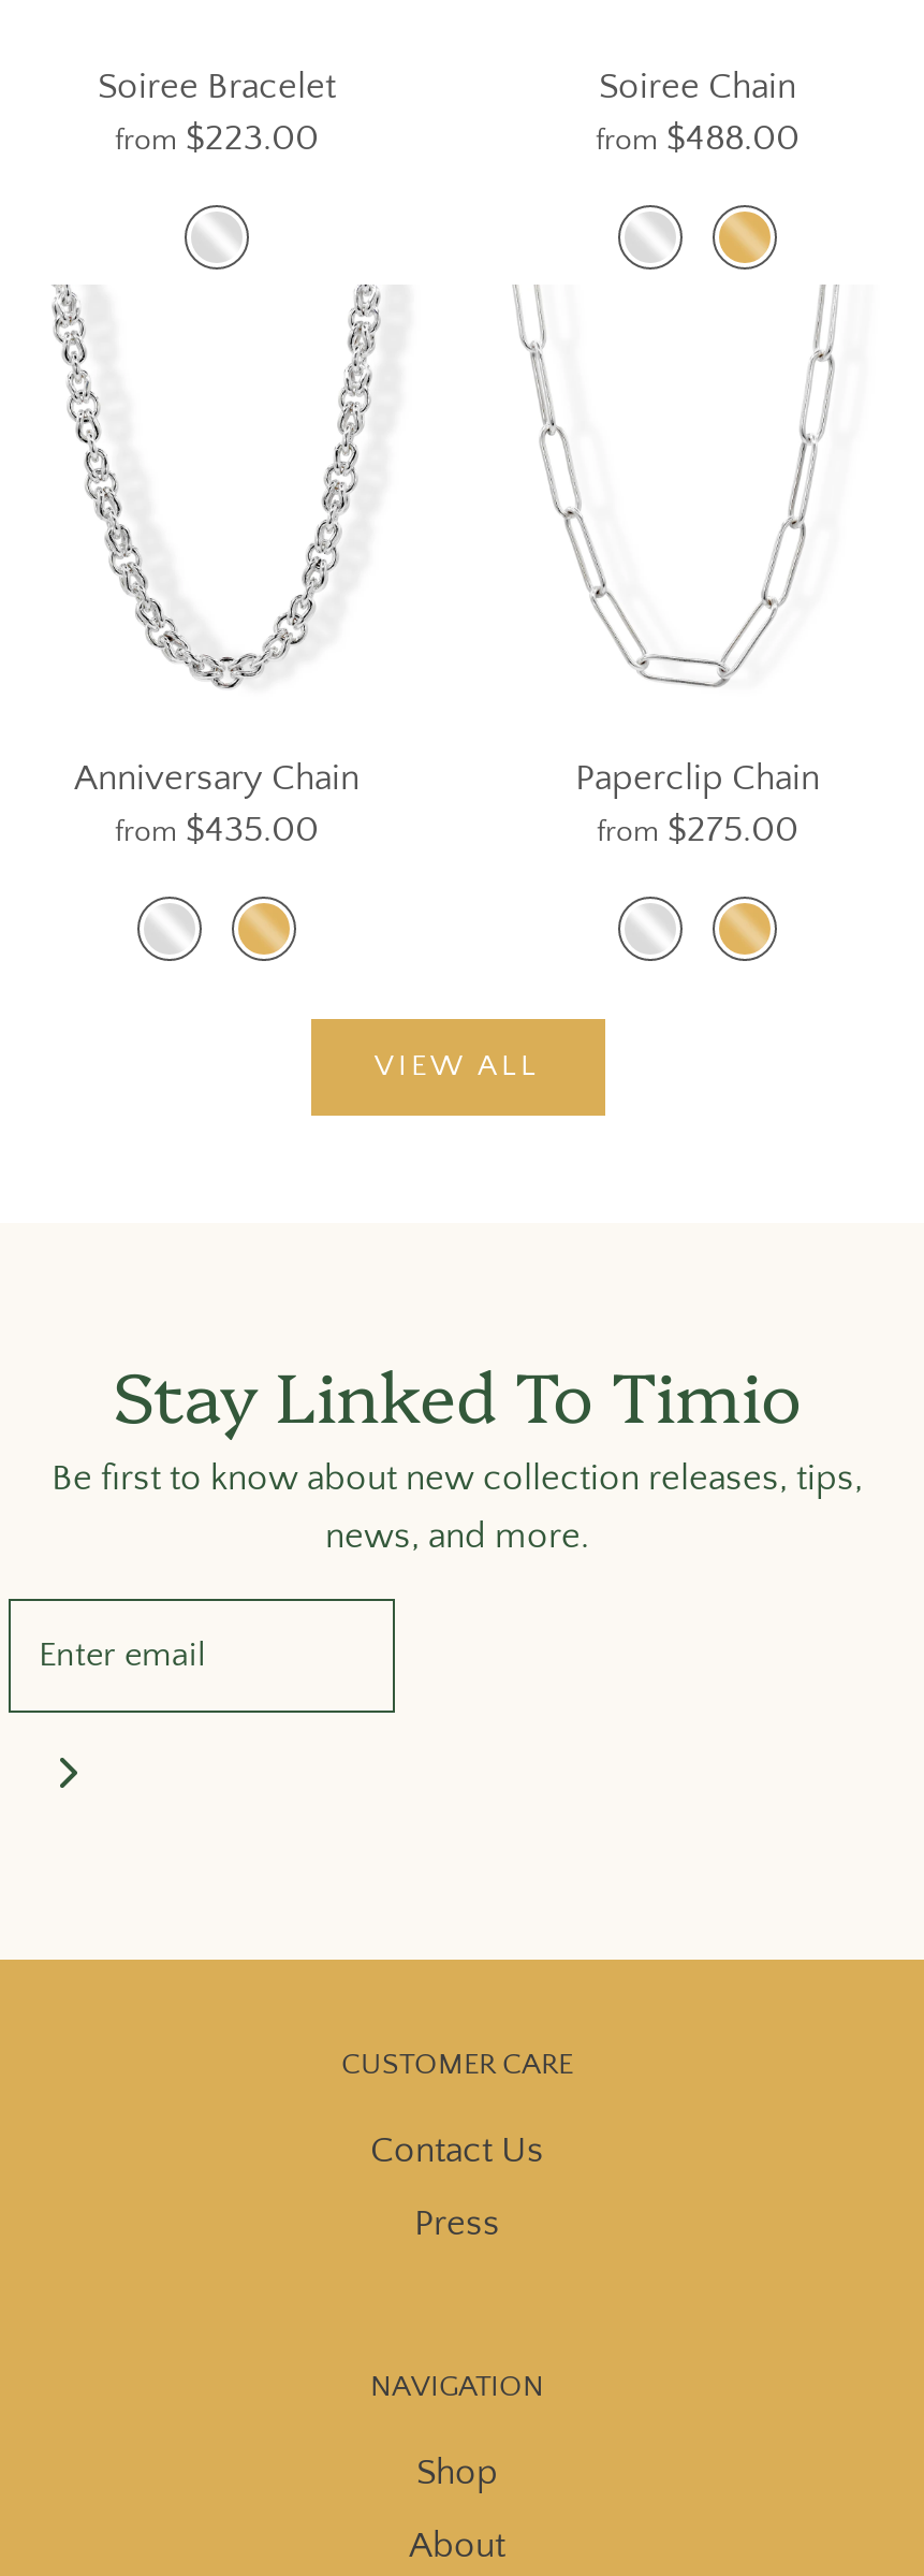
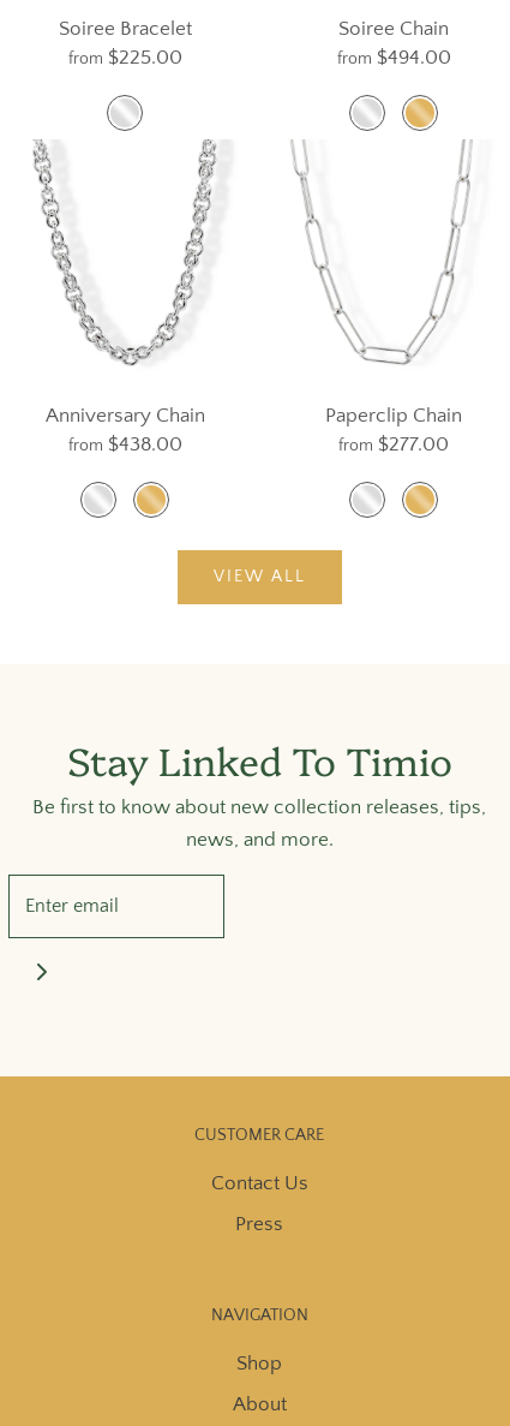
- from $223.00
+ from $225.00

- from $488.00
+ from $494.00

- from $435.00
+ from $438.00

- from $275.00
+ from $277.00
